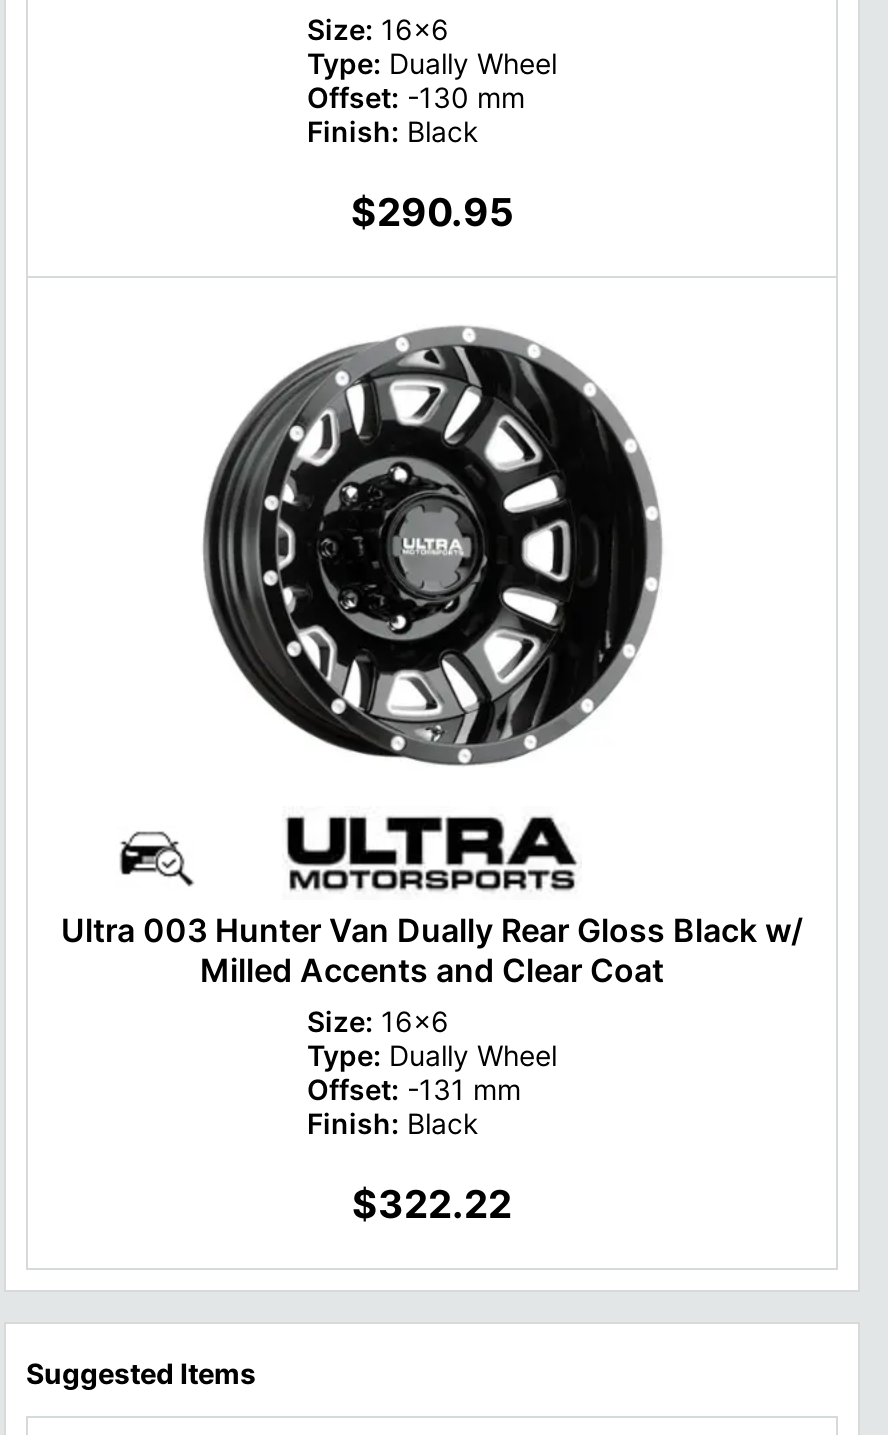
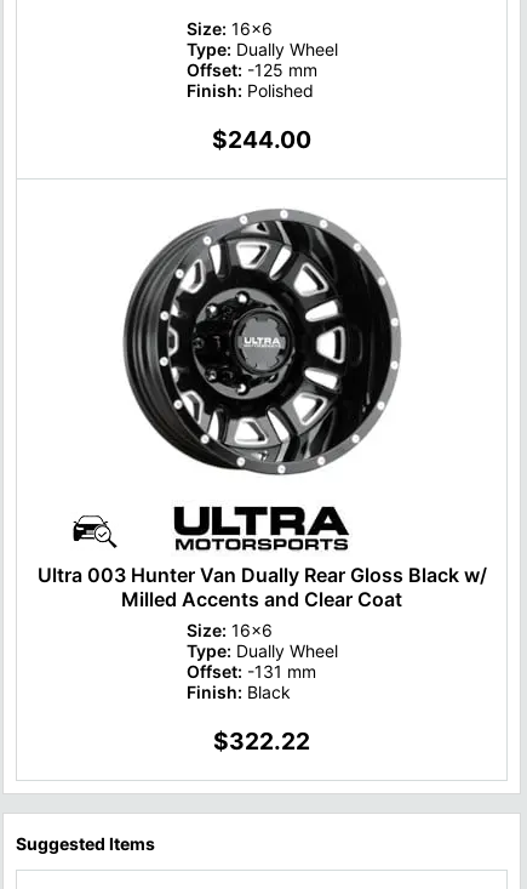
- Offset: -130 mm
+ Offset: -125 mm

- Finish: Black
+ Finish: Polished

- $290.95
+ $244.00
